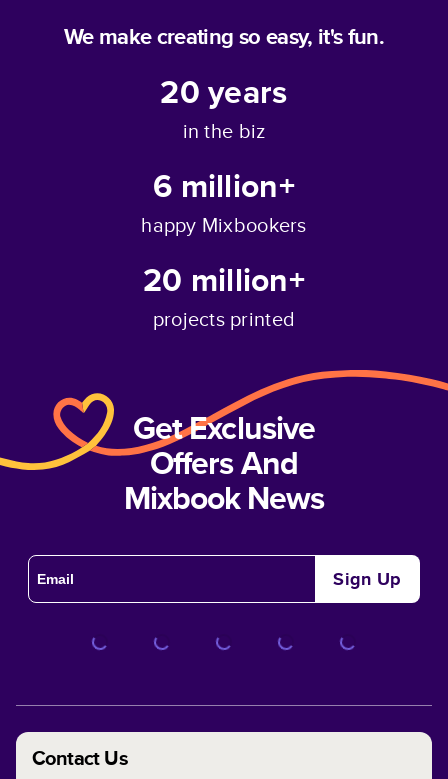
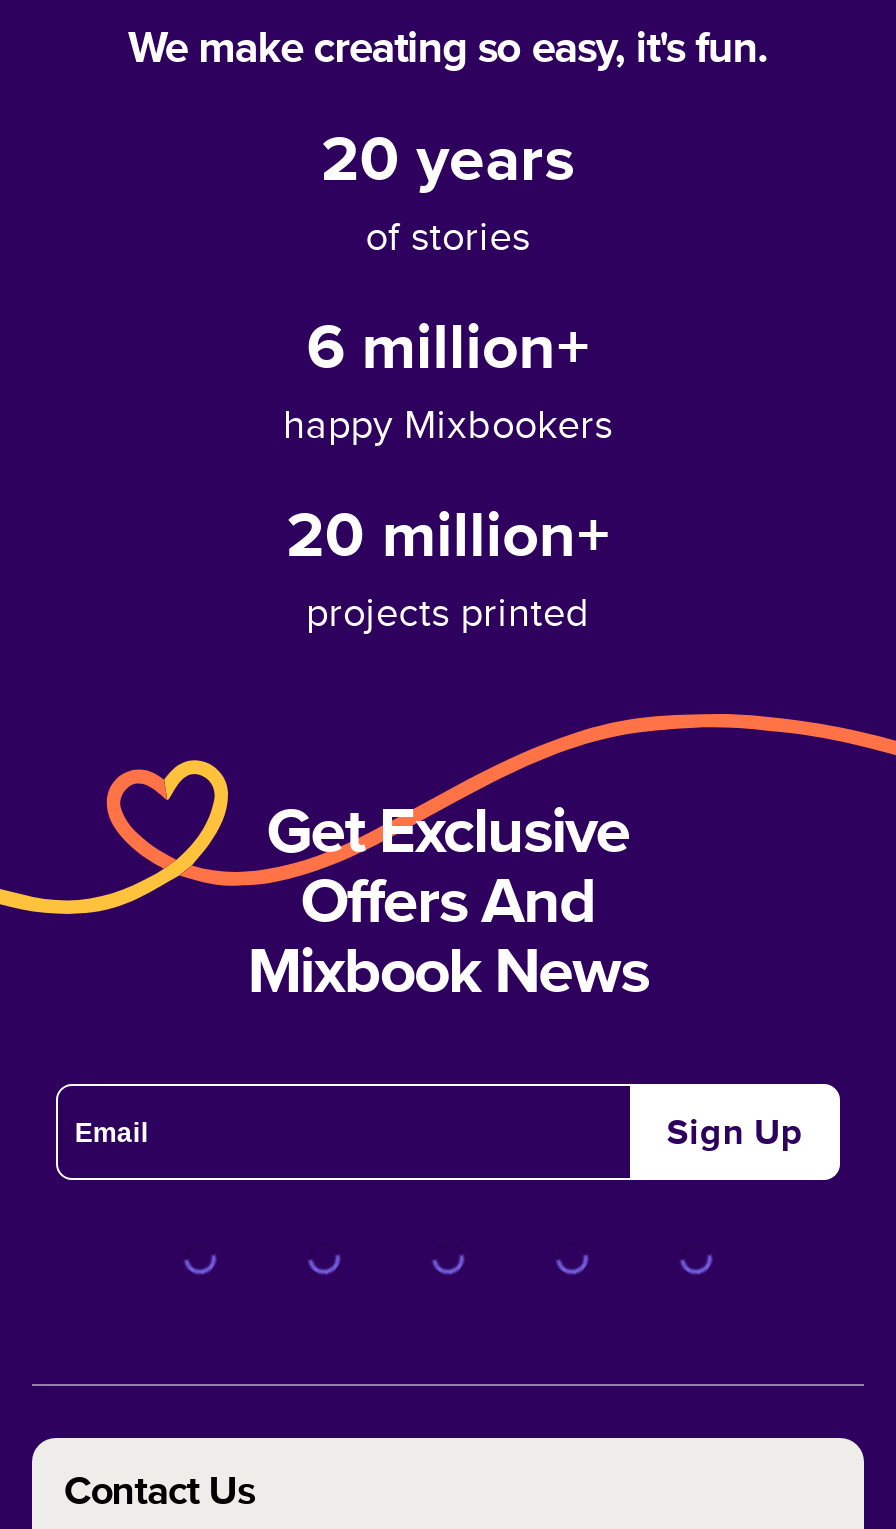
- in the biz
+ of stories
